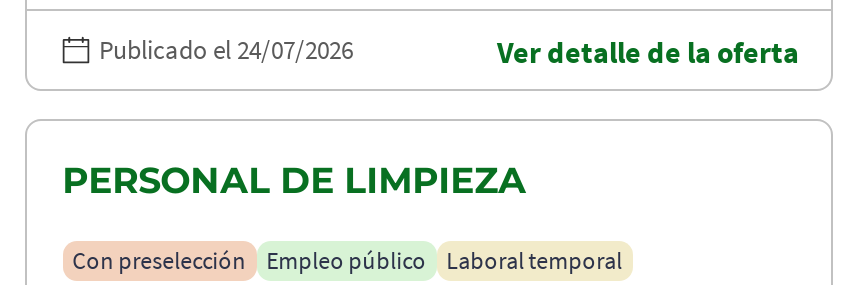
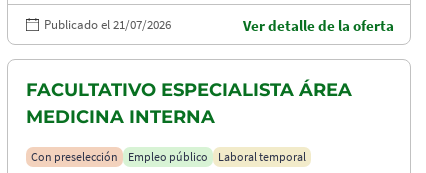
- Publicado el 24/07/2026
+ Publicado el 21/07/2026

- PERSONAL DE LIMPIEZA
+ FACULTATIVO ESPECIALISTA ÁREA
+ MEDICINA INTERNA
